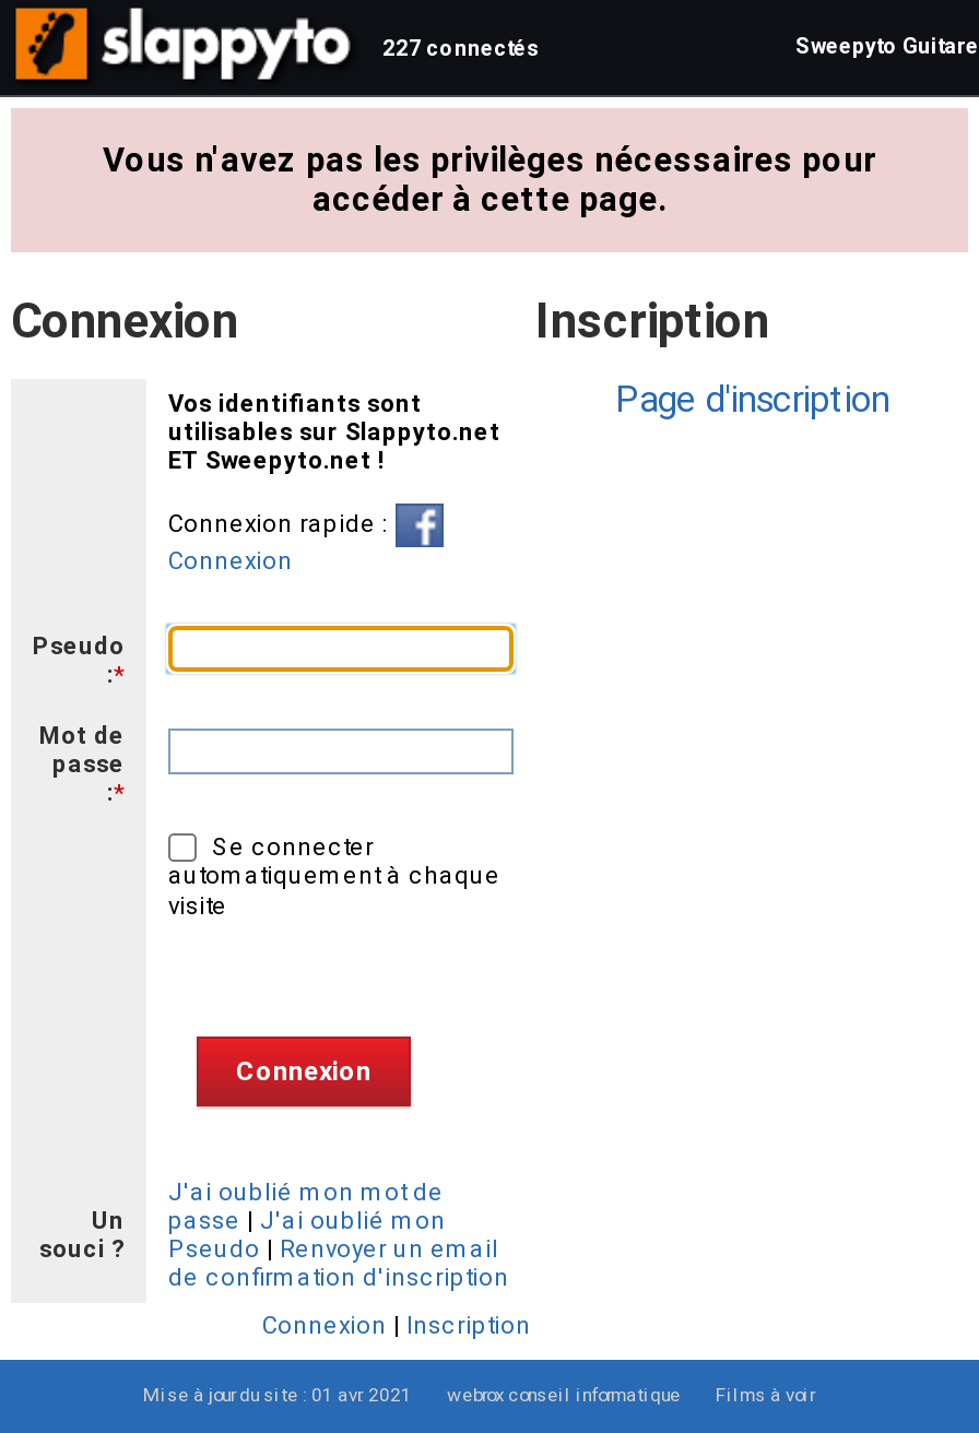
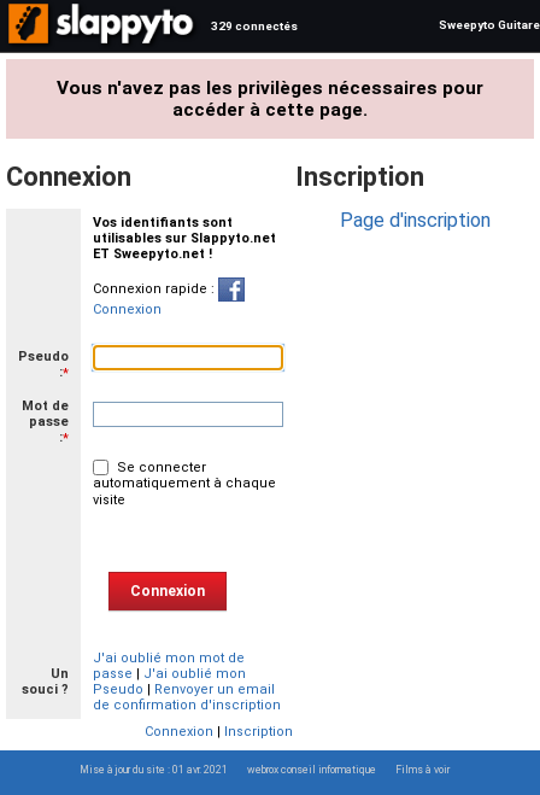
- 227 connectés
+ 329 connectés
